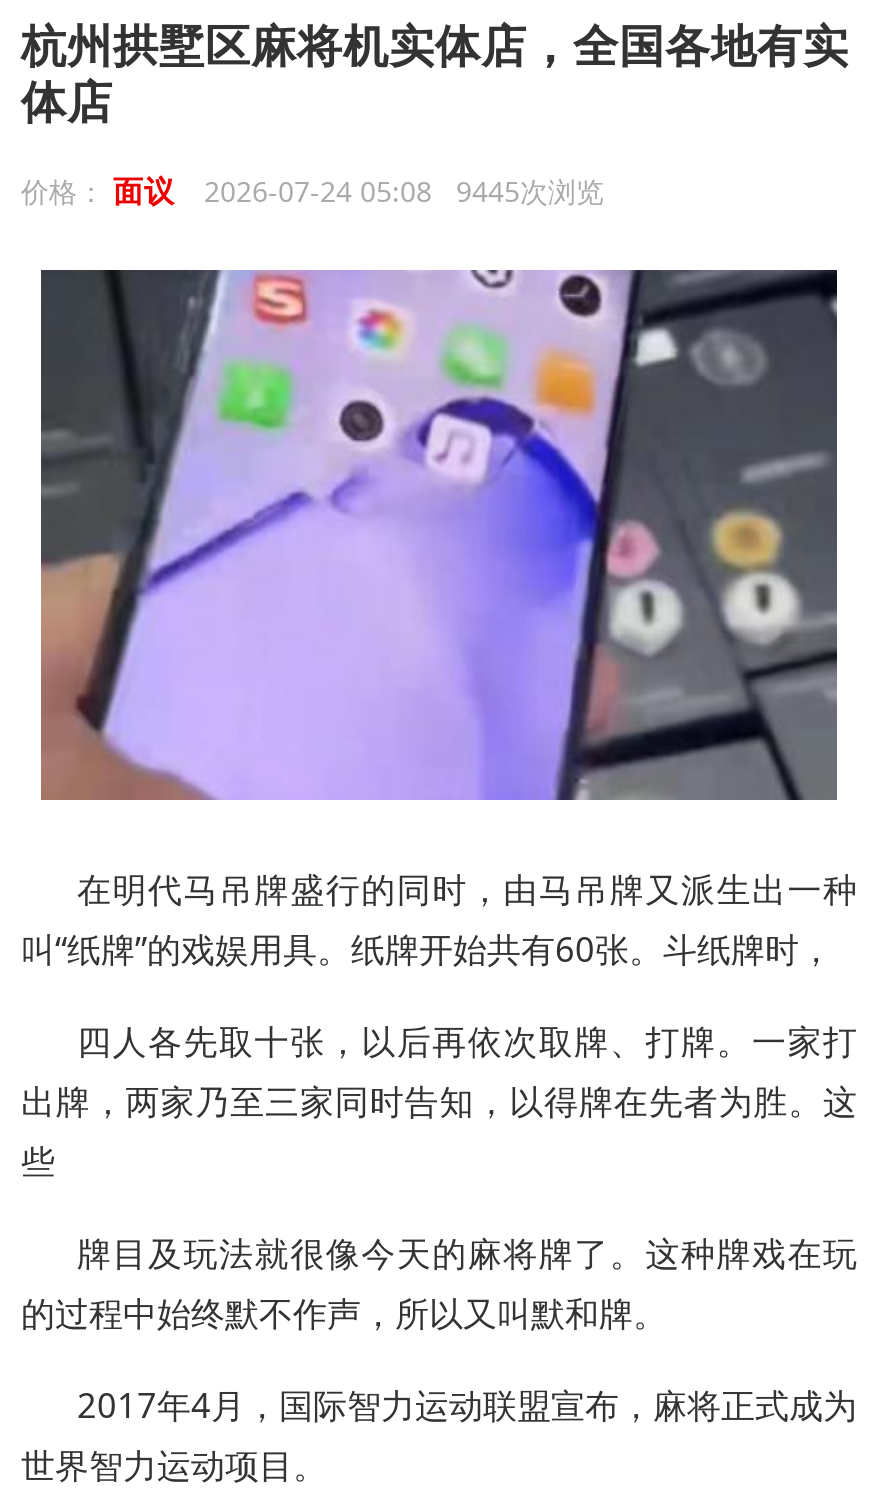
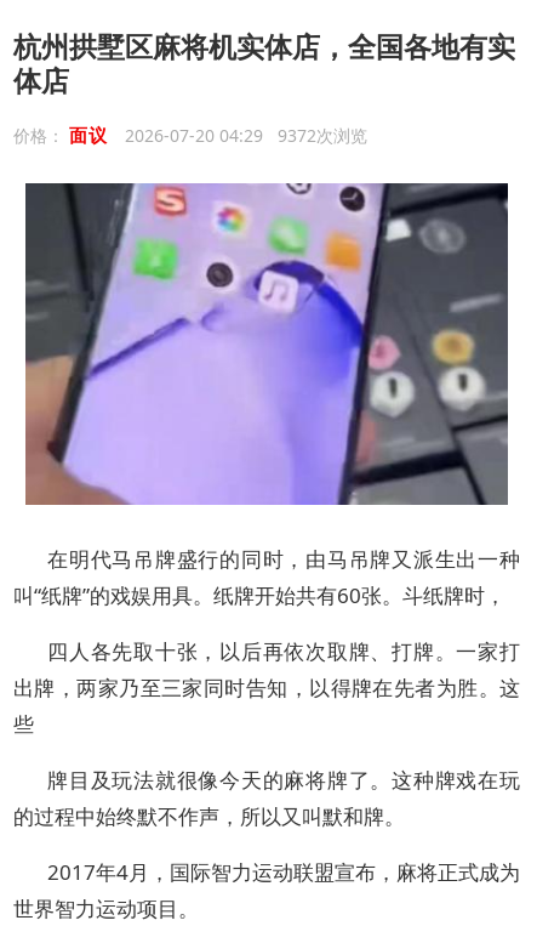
- 价格：面议 2026-07-24 05:08 9445次浏览
+ 价格：面议 2026-07-20 04:29 9372次浏览
